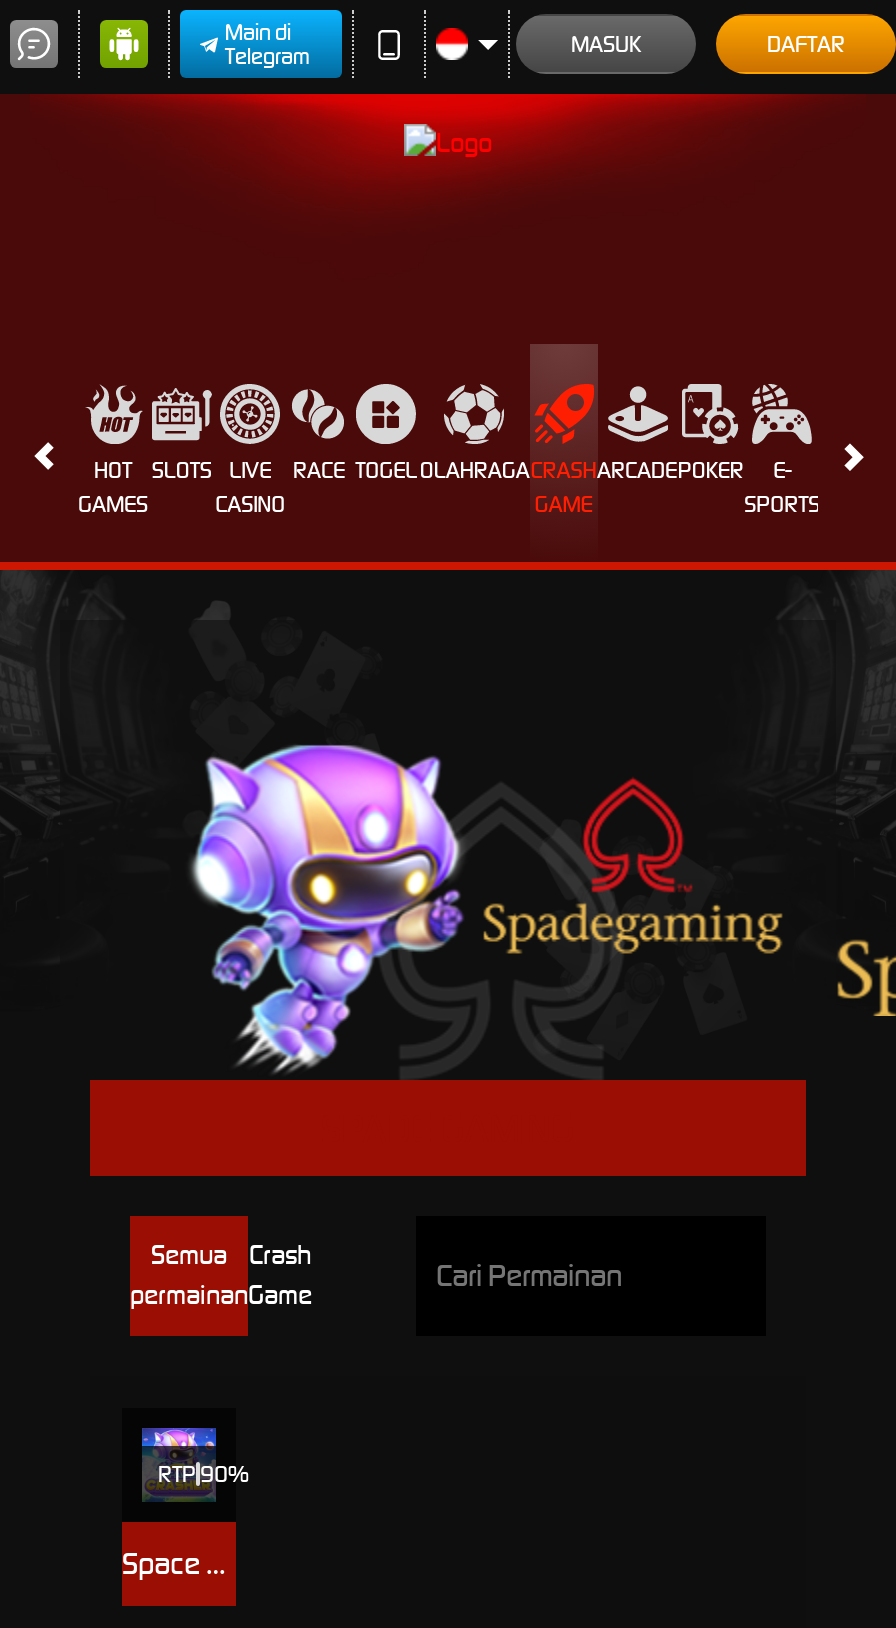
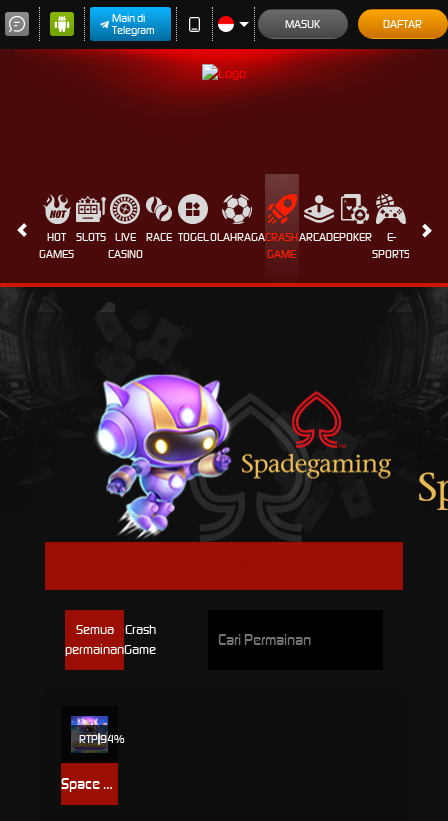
- RTP 90%
+ RTP 94%
